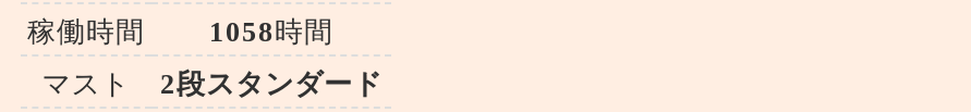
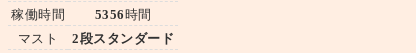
- 稼働時間 1058時間
+ 稼働時間 5356時間
